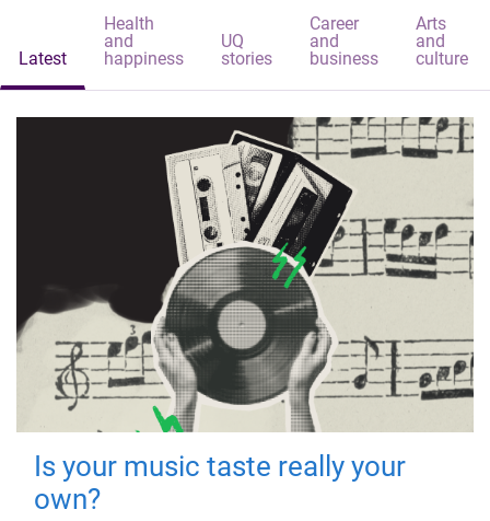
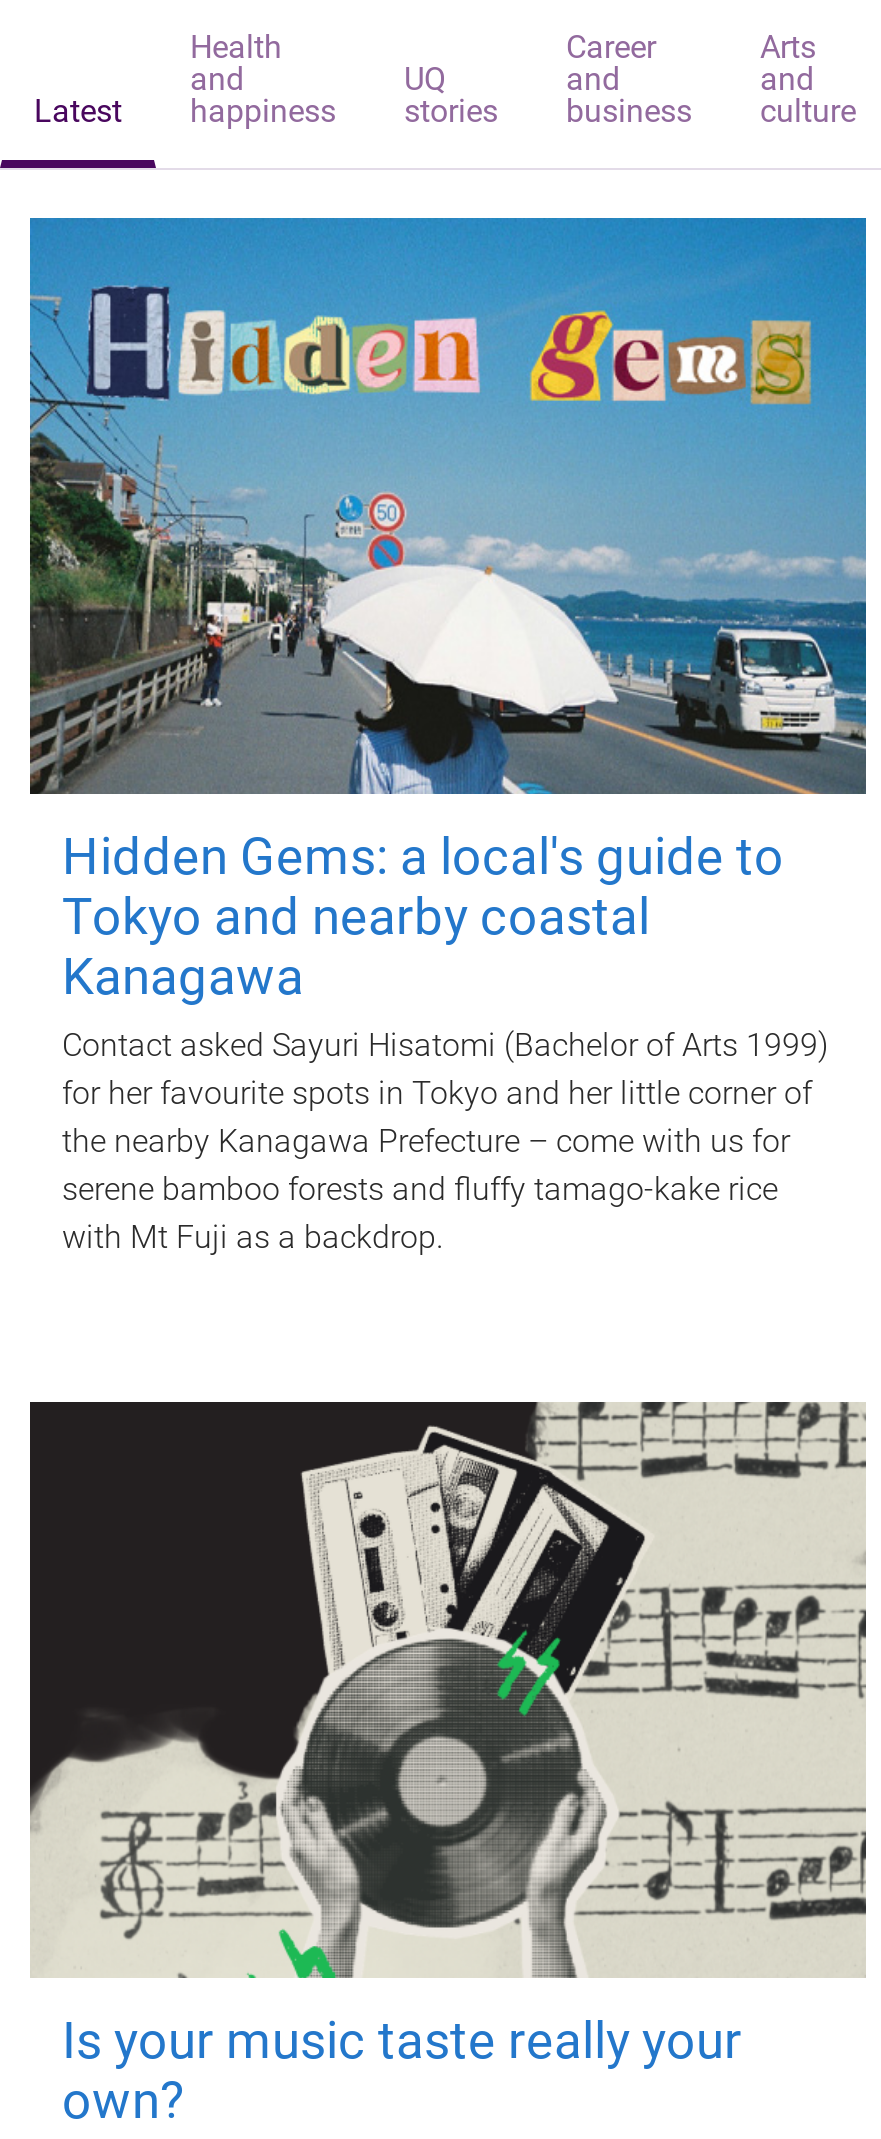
+ [image]
+ Hidden Gems: a local's guide to
+ Tokyo and nearby coastal
+ Kanagawa
+ Contact asked Sayuri Hisatomi (Bachelor of Arts 1999)
+ for her favourite spots in Tokyo and her little corner of
+ the nearby Kanagawa Prefecture – come with us for
+ serene bamboo forests and fluffy tamago-kake rice
+ with Mt Fuji as a backdrop.
